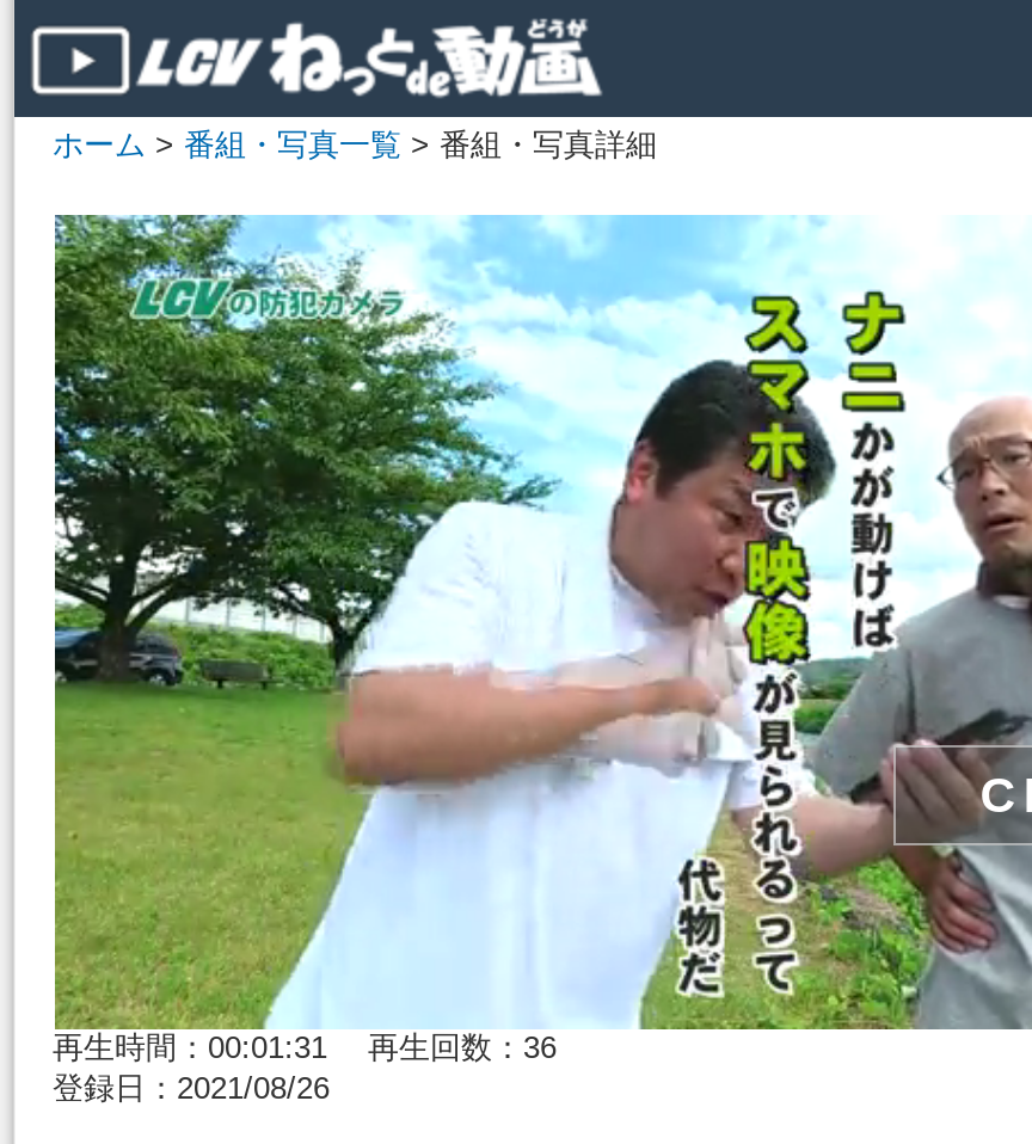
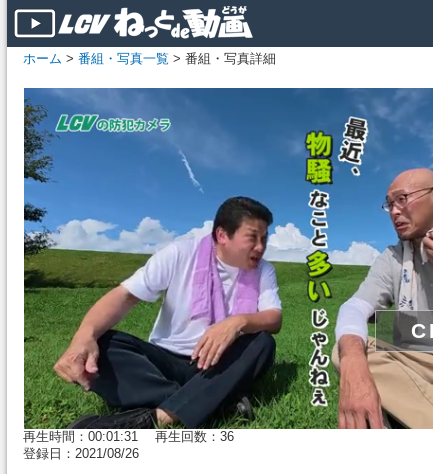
- [image]
+ [image]
